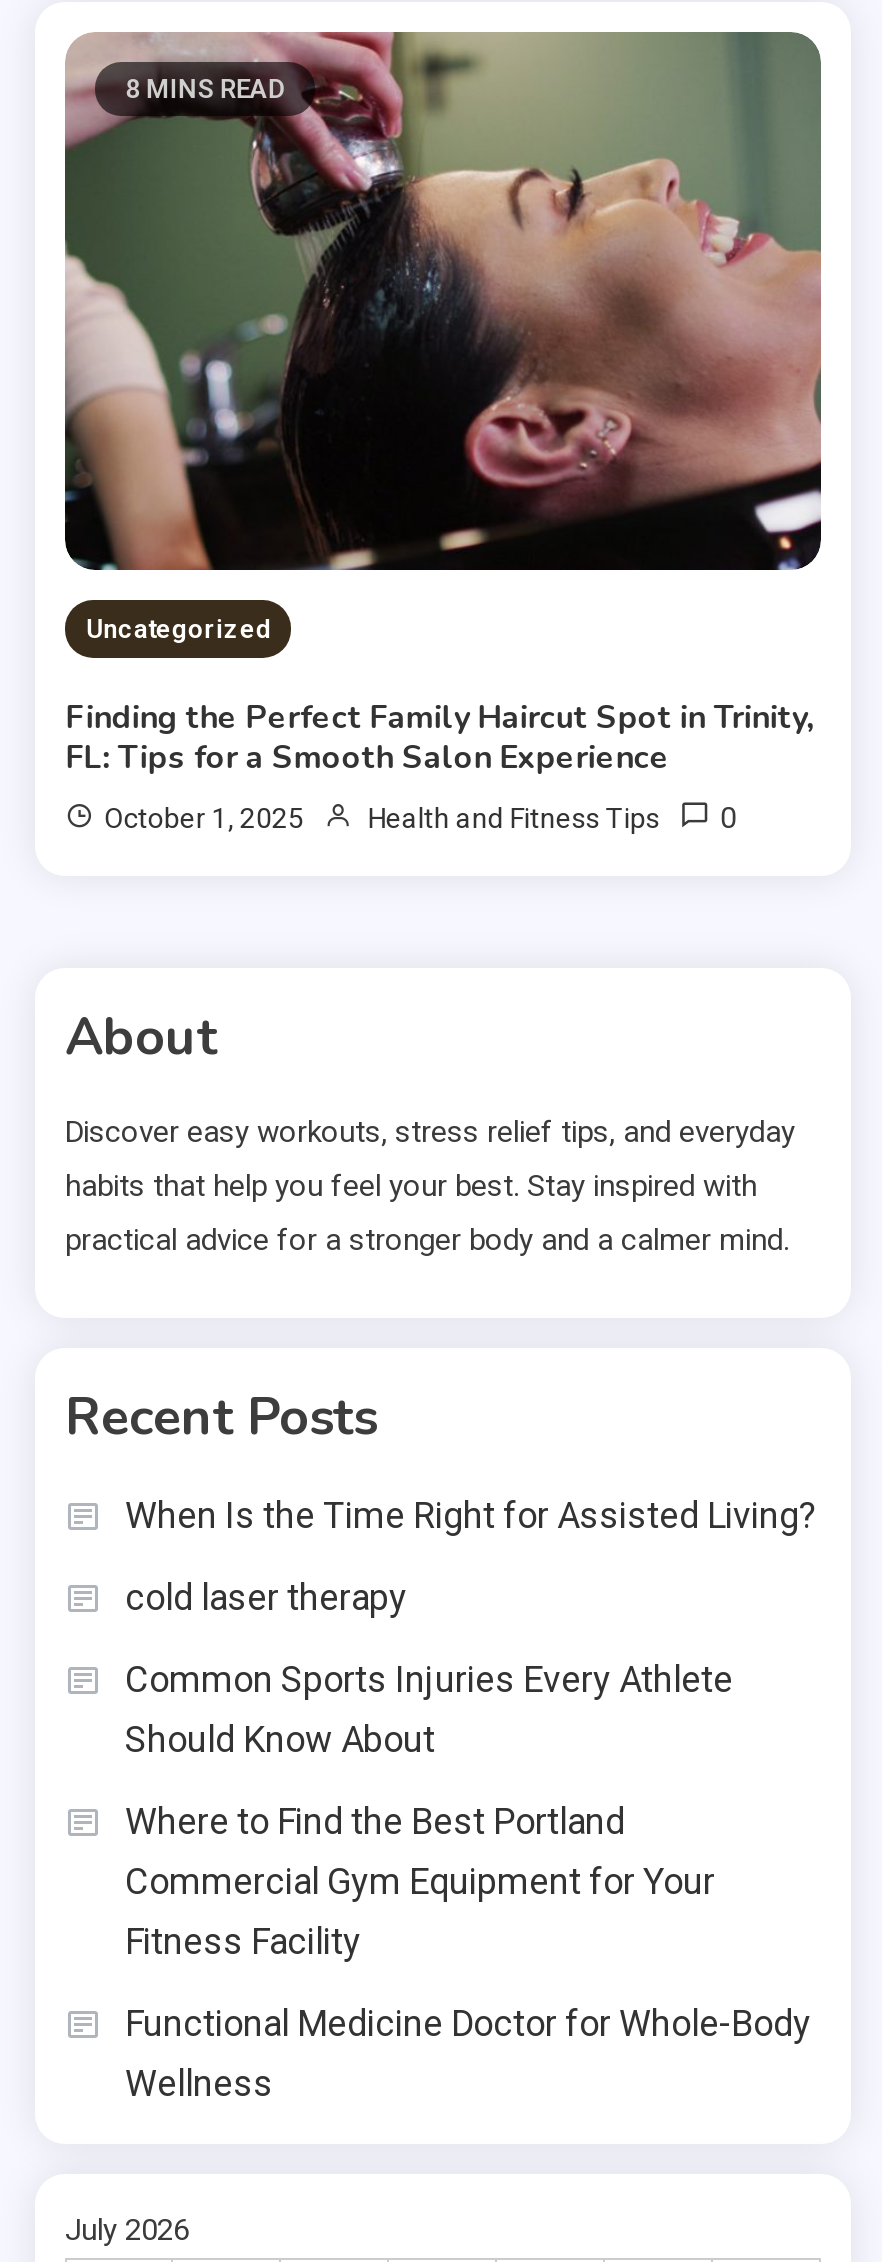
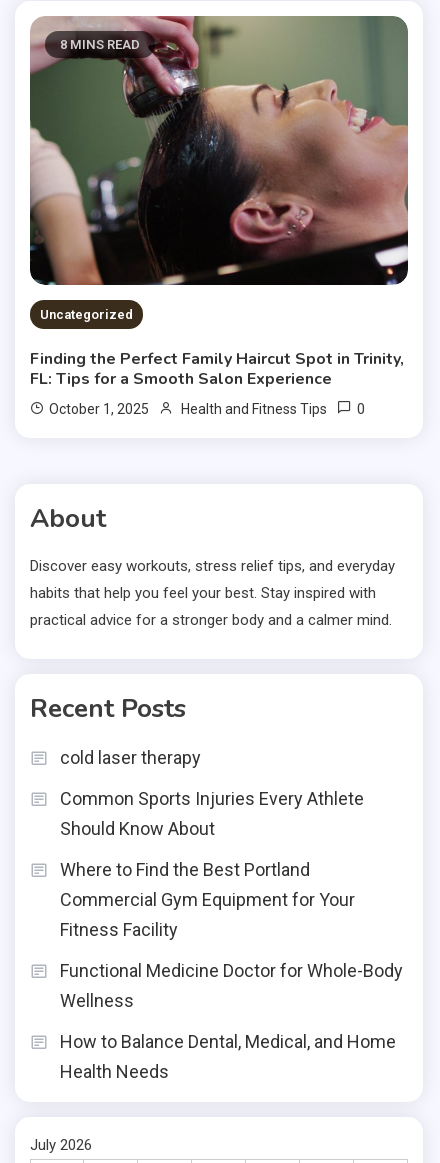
- When Is the Time Right for Assisted Living?

moved up: cold laser therapy | Common Sports Injuries Every Athlete | Should Know About | Where to Find the Best Portland | Commercial Gym Equipment for Your | Fitness Facility | Functional Medicine Doctor for Whole-Body | Wellness

+ How to Balance Dental, Medical, and Home
+ Health Needs
